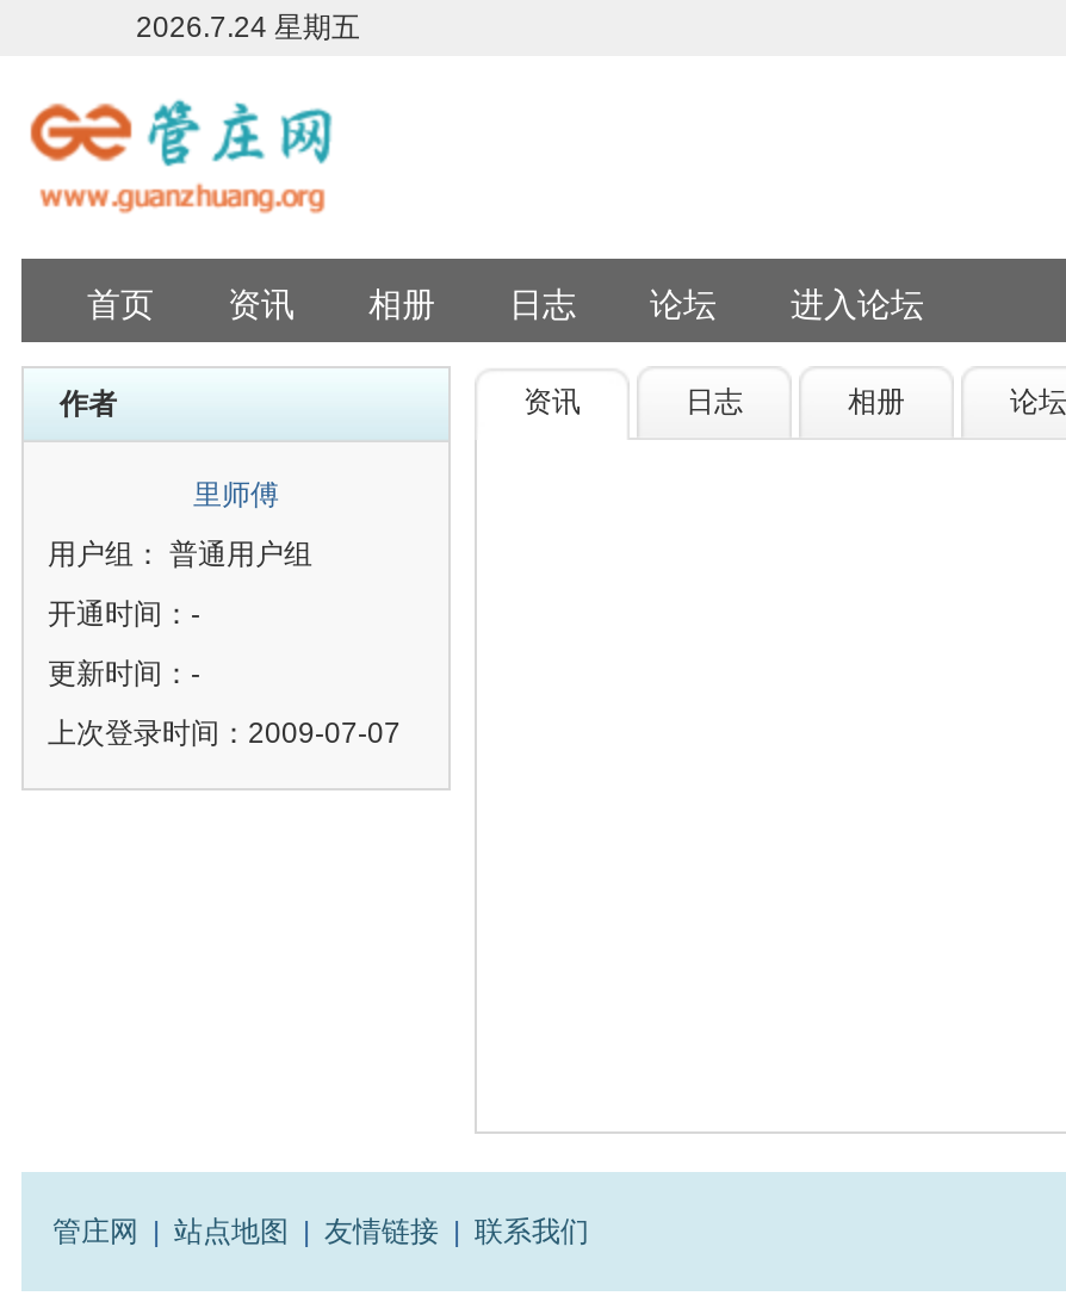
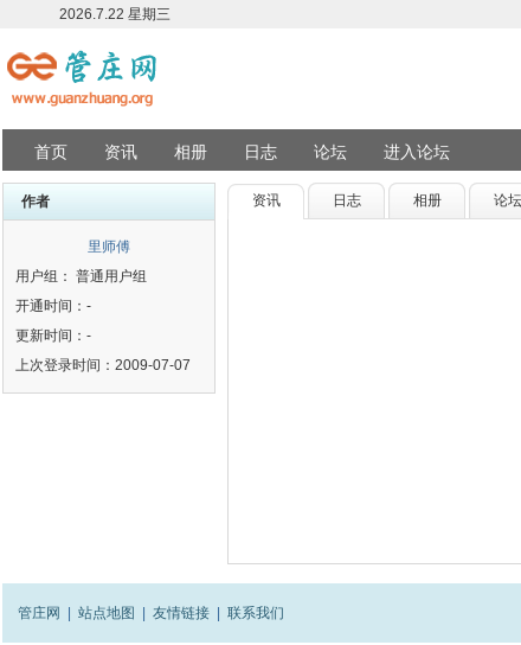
- 2026.7.24 星期五
+ 2026.7.22 星期三
